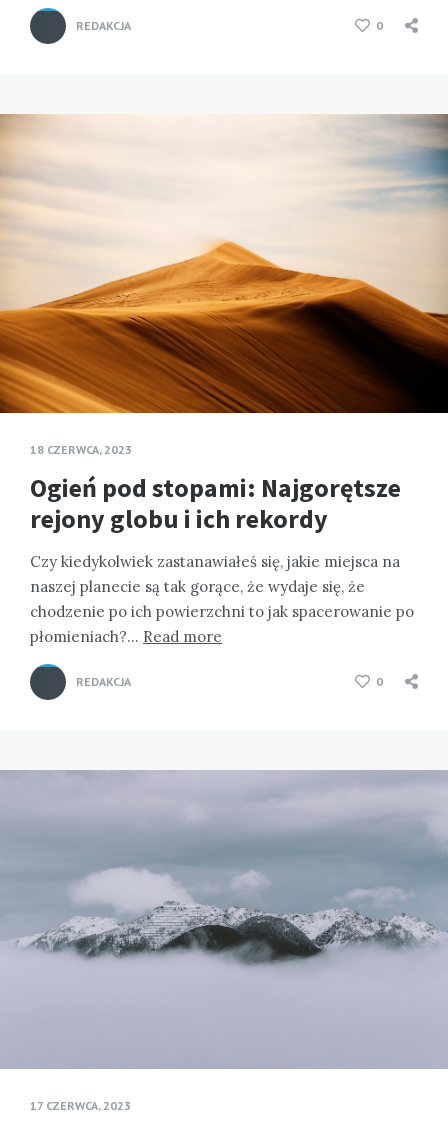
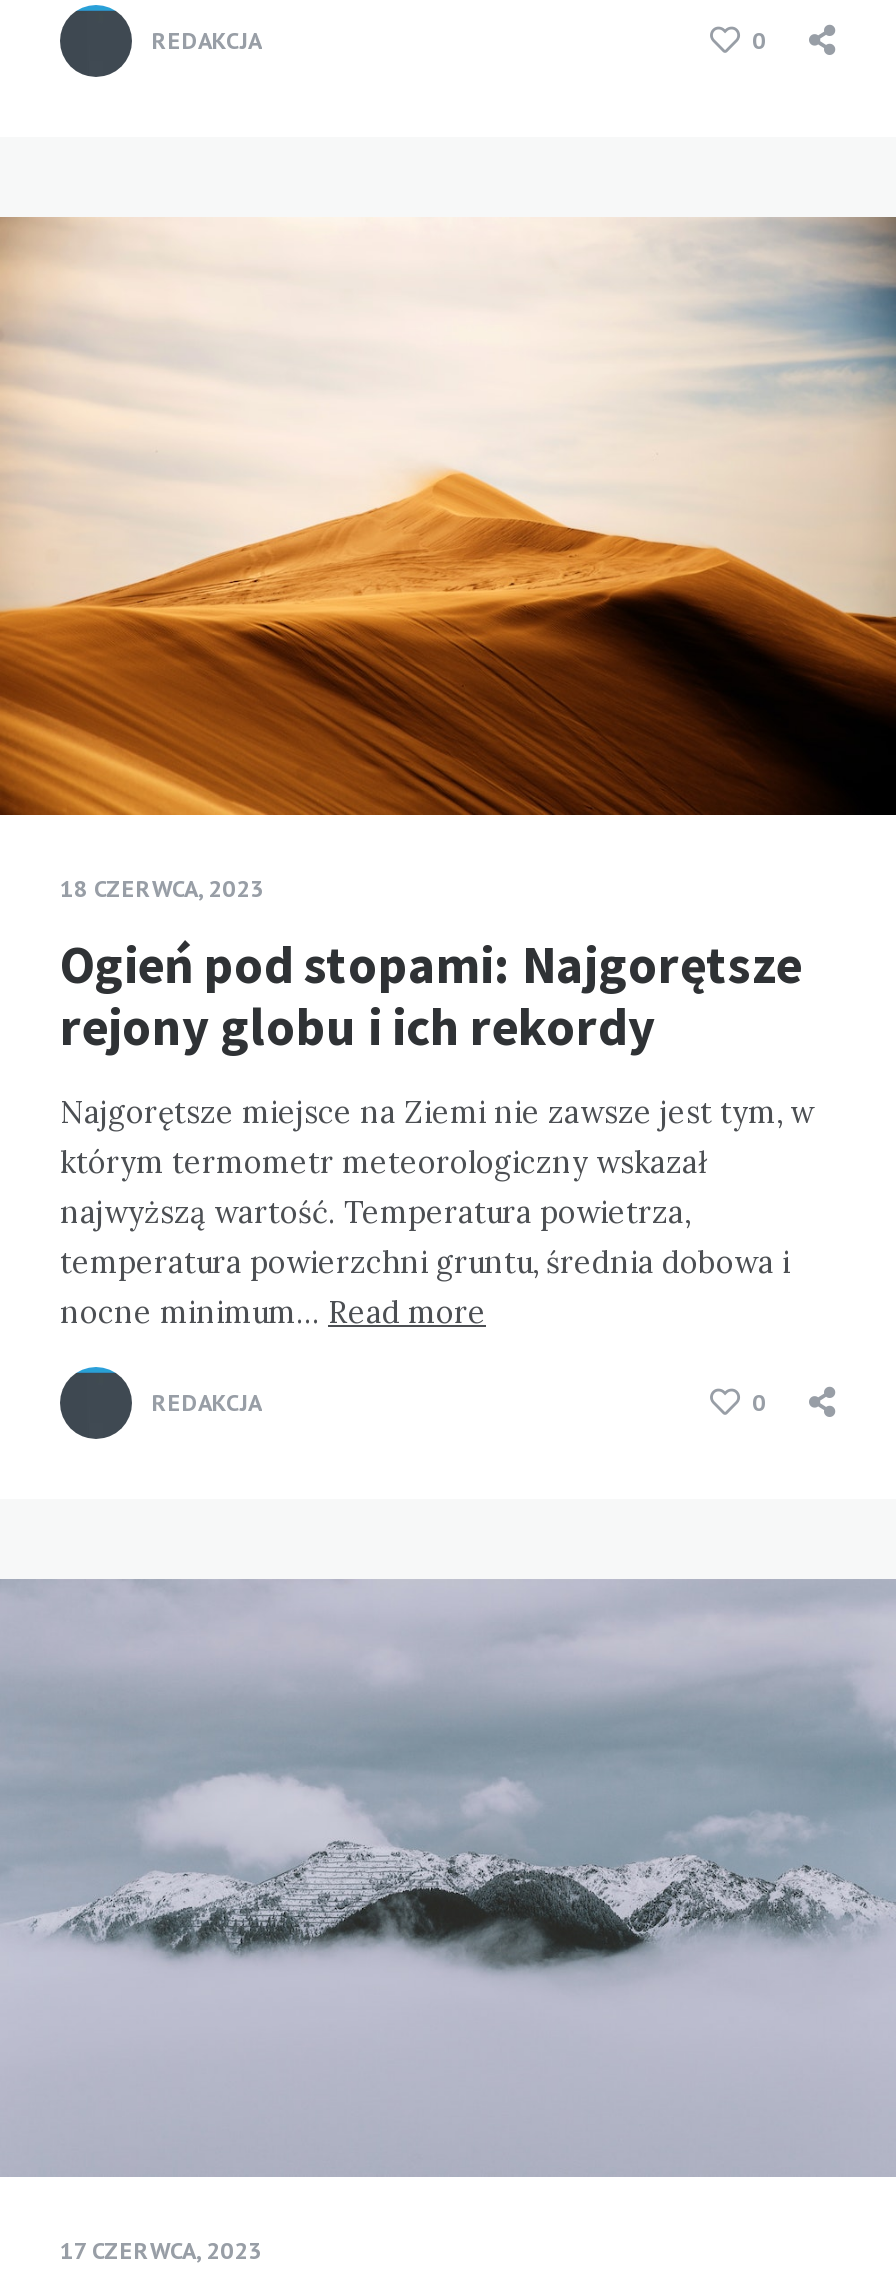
- Czy kiedykolwiek zastanawiałeś się, jakie miejsca na
- naszej planecie są tak gorące, że wydaje się, że
- chodzenie po ich powierzchni to jak spacerowanie po
- płomieniach?… Read more
+ Najgorętsze miejsce na Ziemi nie zawsze jest tym, w
+ którym termometr meteorologiczny wskazał
+ najwyższą wartość. Temperatura powietrza,
+ temperatura powierzchni gruntu, średnia dobowa i
+ nocne minimum… Read more
